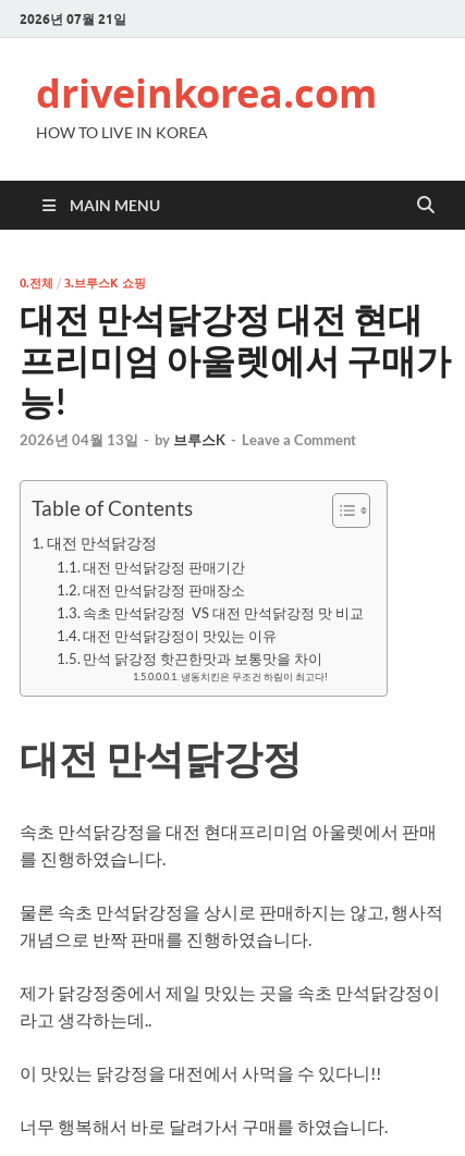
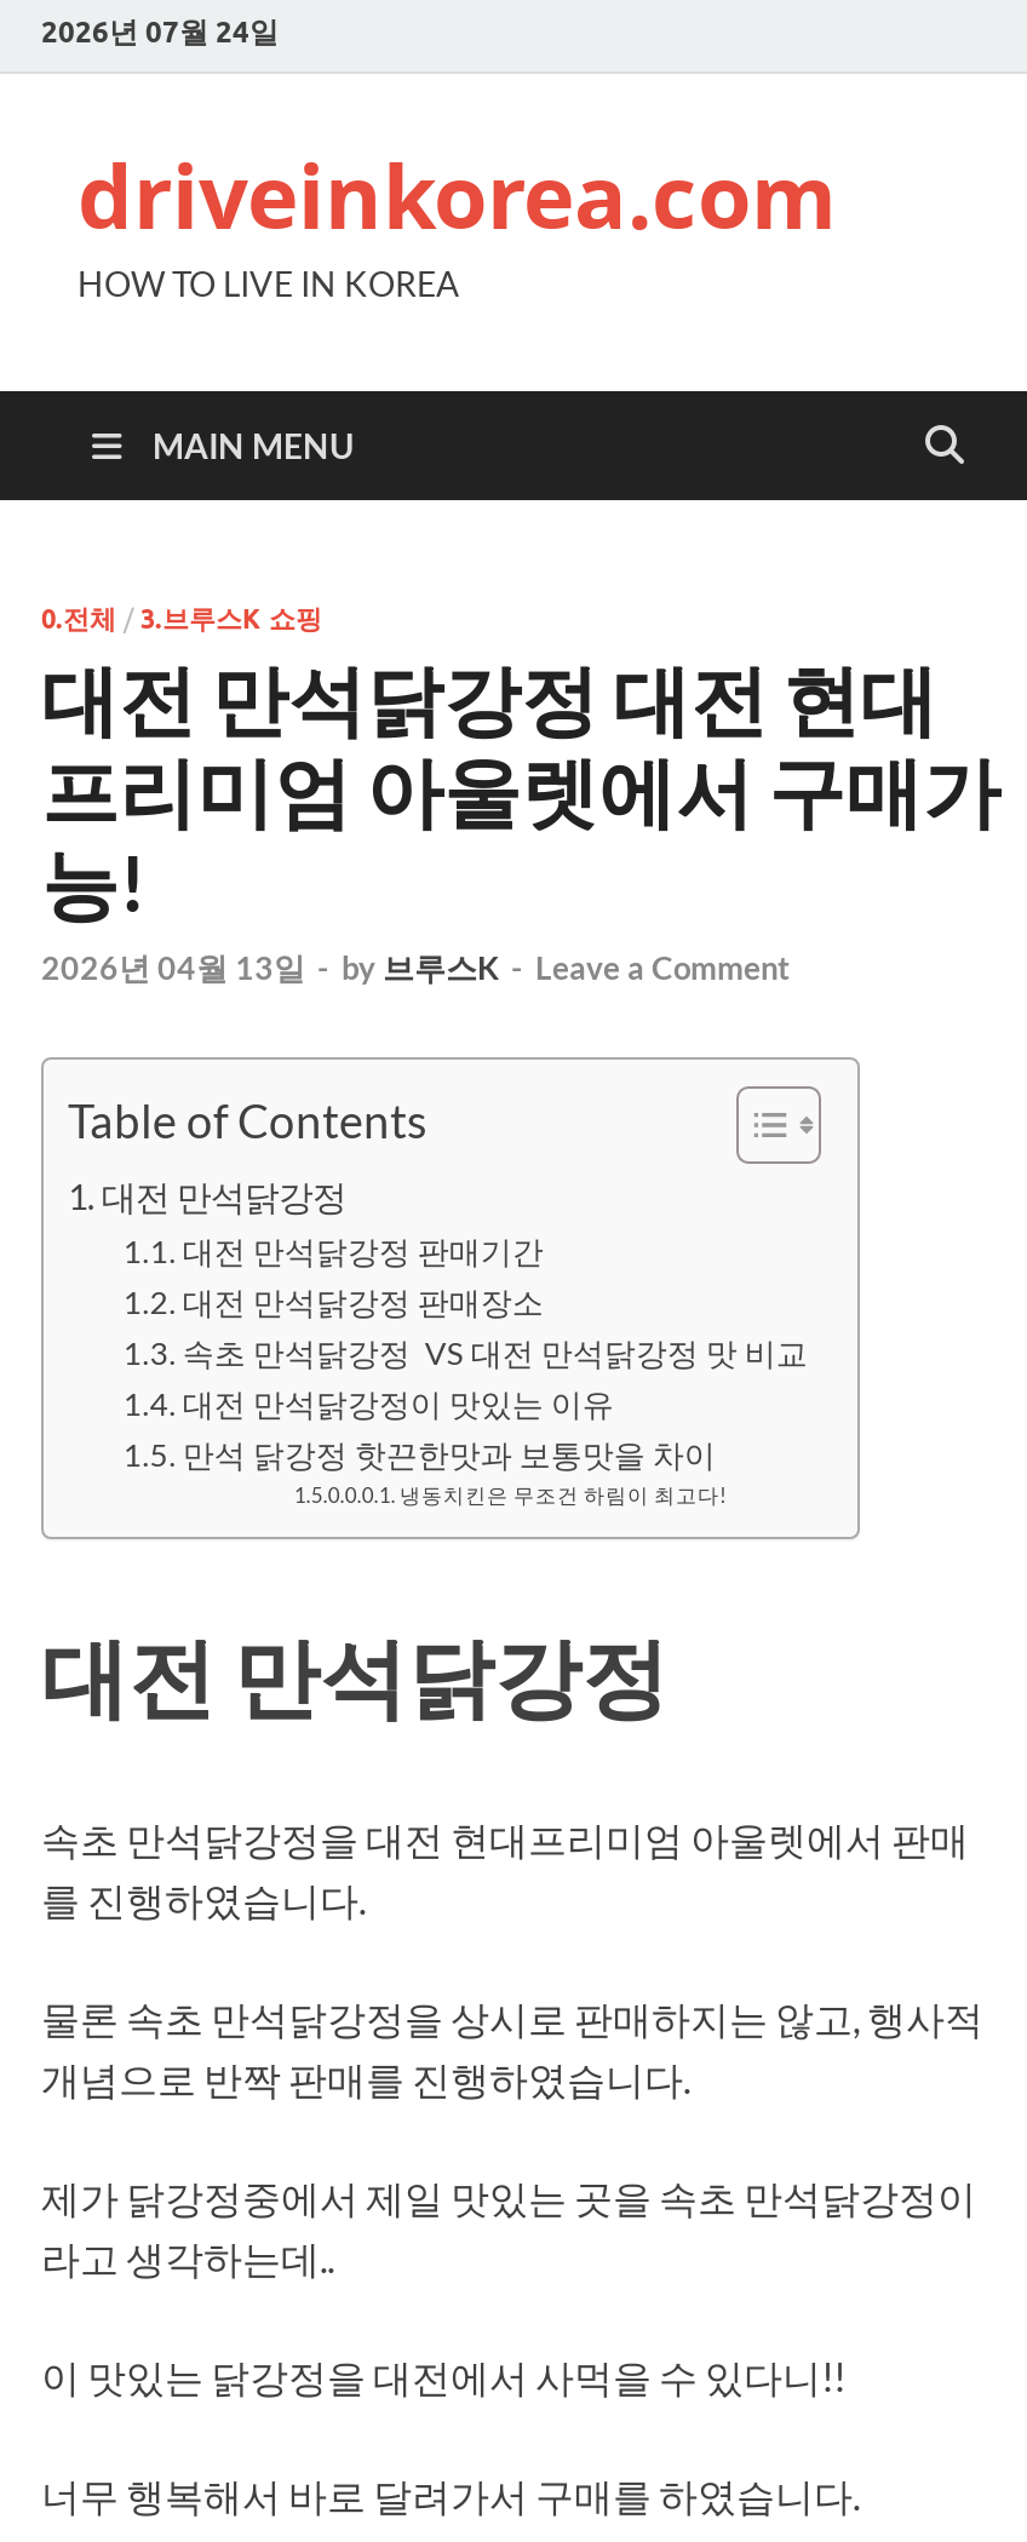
- 2026년 07월 21일
+ 2026년 07월 24일
